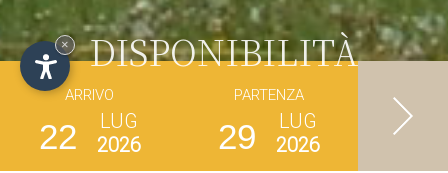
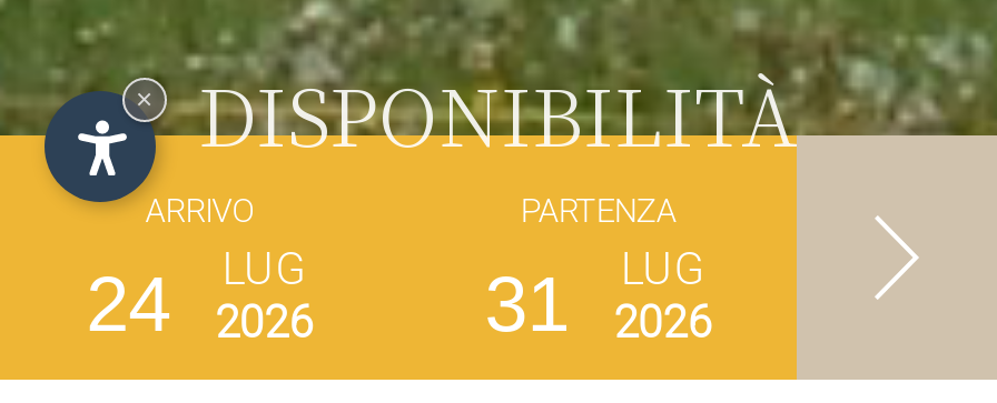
- 22 2026 LUG
+ 24 2026 LUG

- 29 2026 LUG
+ 31 2026 LUG
